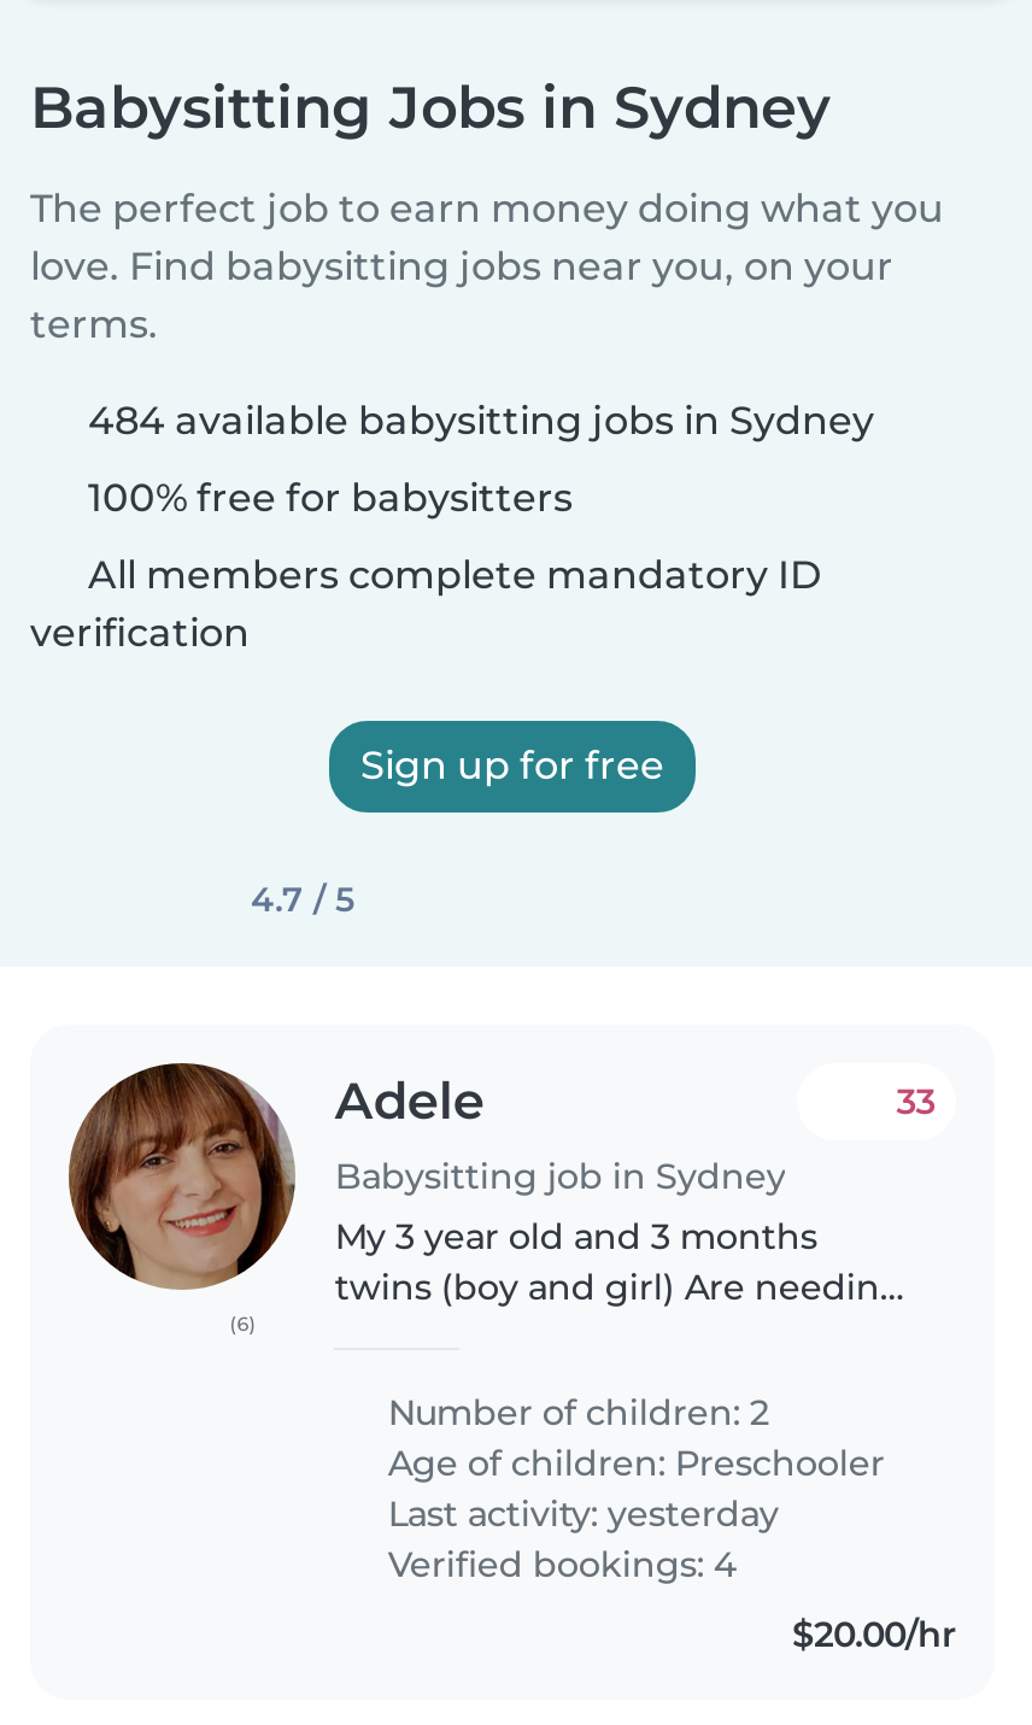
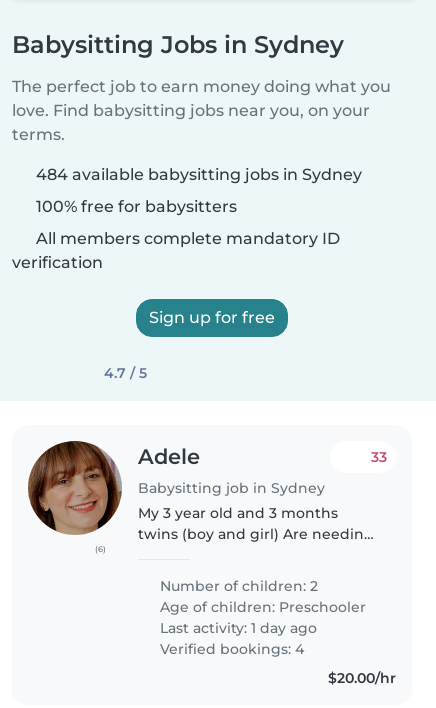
- Last activity: yesterday
+ Last activity: 1 day ago
